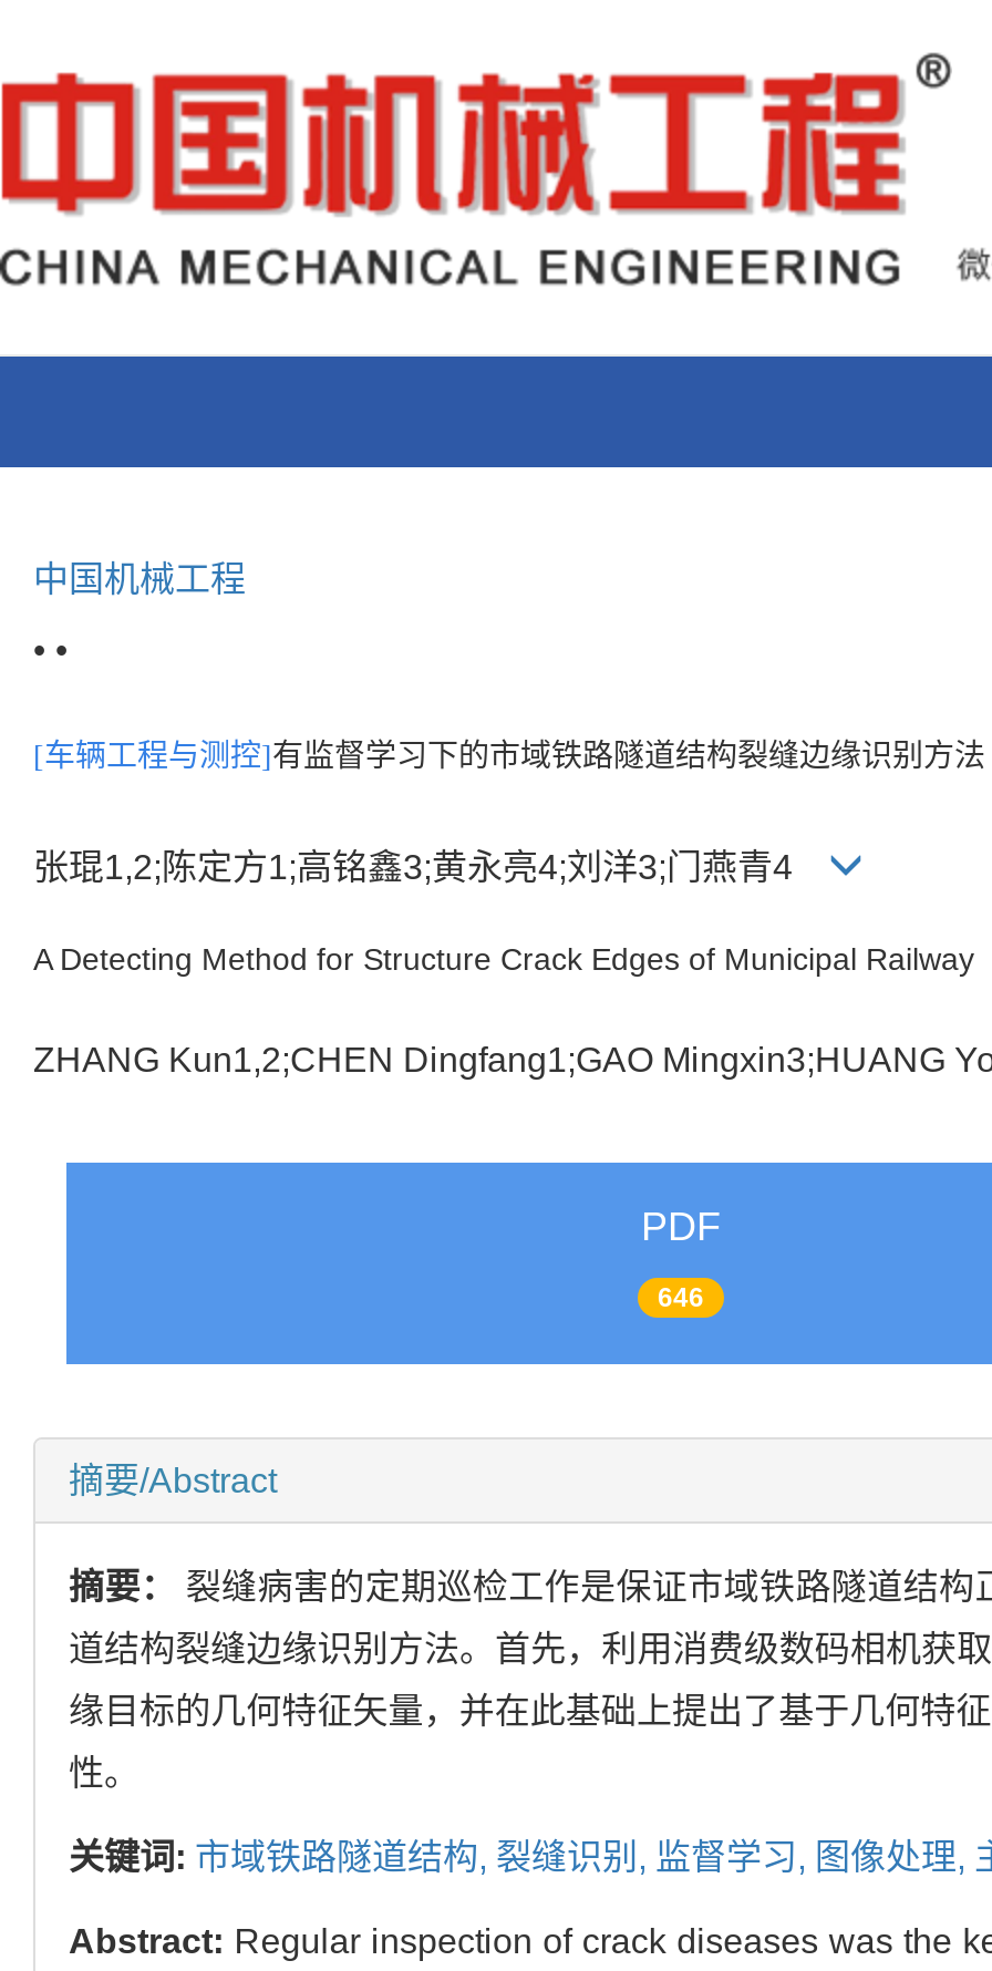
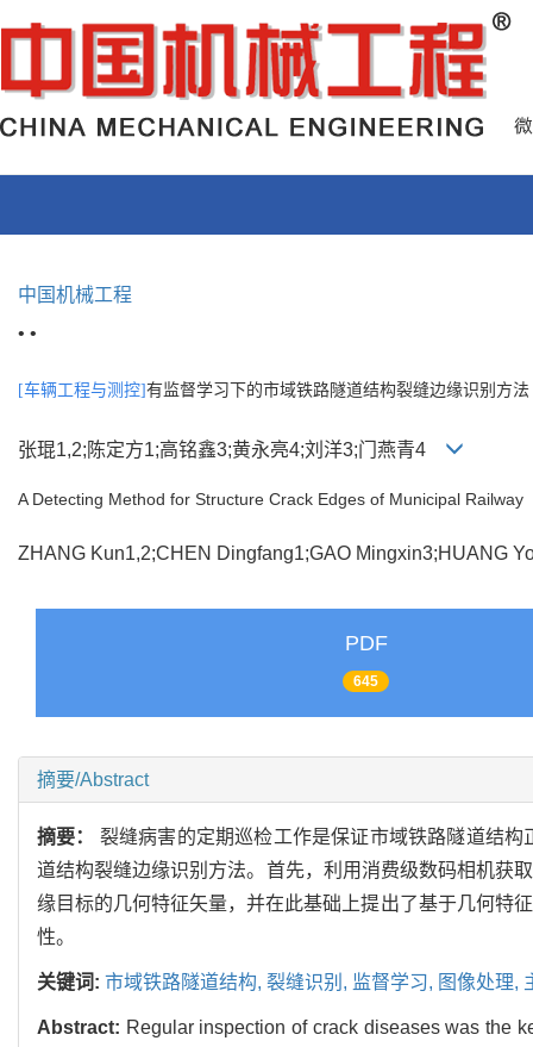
- 646
+ 645
